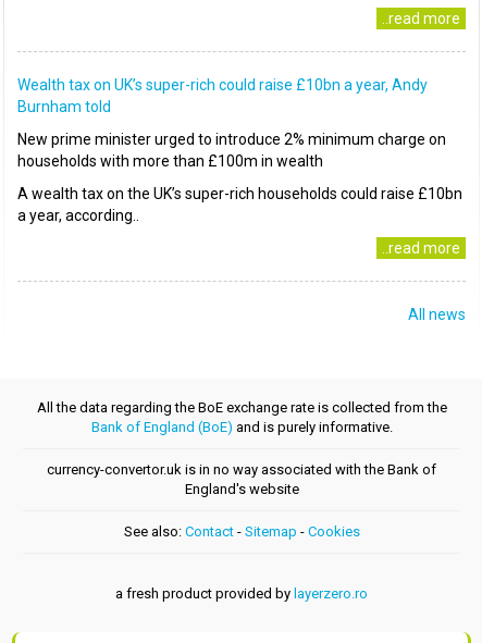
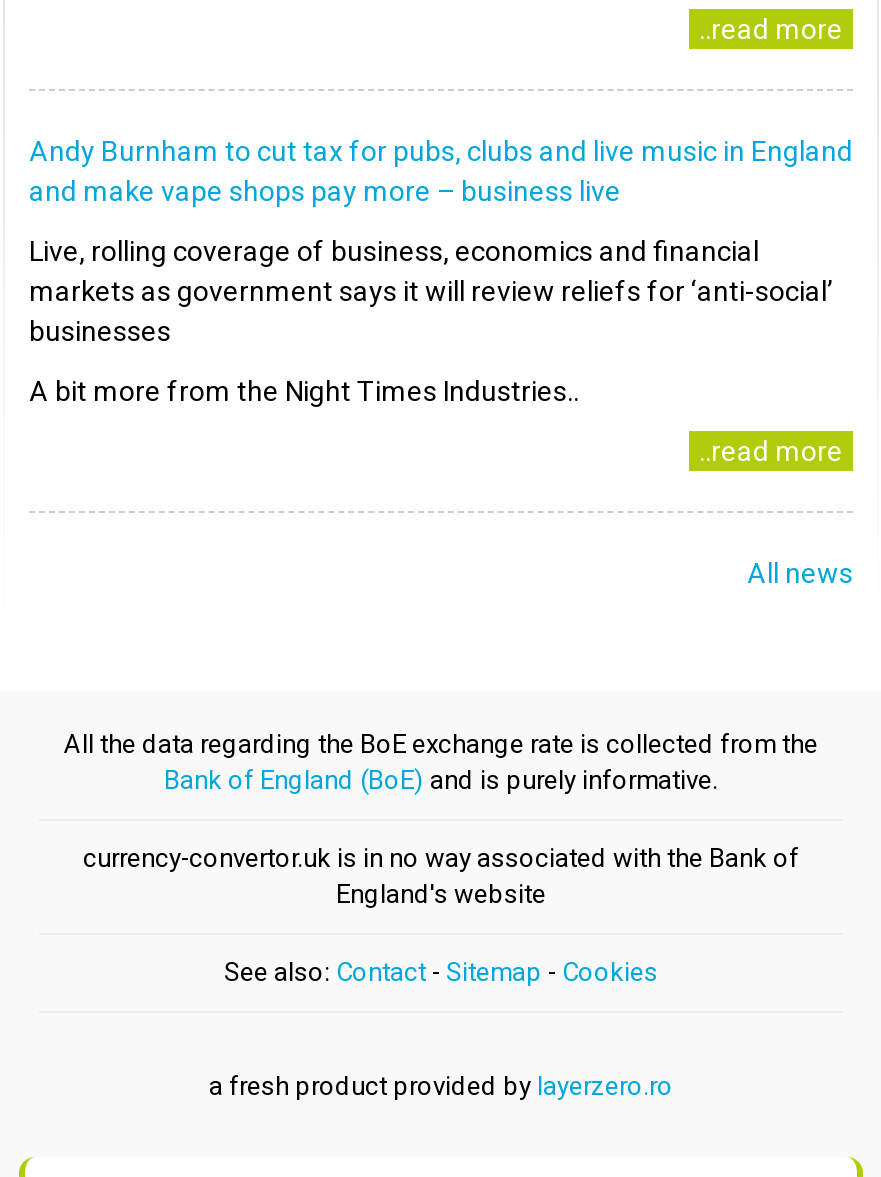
- Wealth tax on UK’s super-rich could raise £10bn a year, Andy
- Burnham told
+ Andy Burnham to cut tax for pubs, clubs and live music in England
+ and make vape shops pay more – business live

- New prime minister urged to introduce 2% minimum charge on
- households with more than £100m in wealth
+ Live, rolling coverage of business, economics and financial
+ markets as government says it will review reliefs for ‘anti-social’
+ businesses

- A wealth tax on the UK’s super-rich households could raise £10bn
- a year, according..
+ A bit more from the Night Times Industries..
